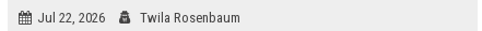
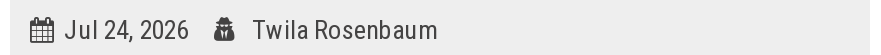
- Jul 22, 2026 Twila Rosenbaum
+ Jul 24, 2026 Twila Rosenbaum
